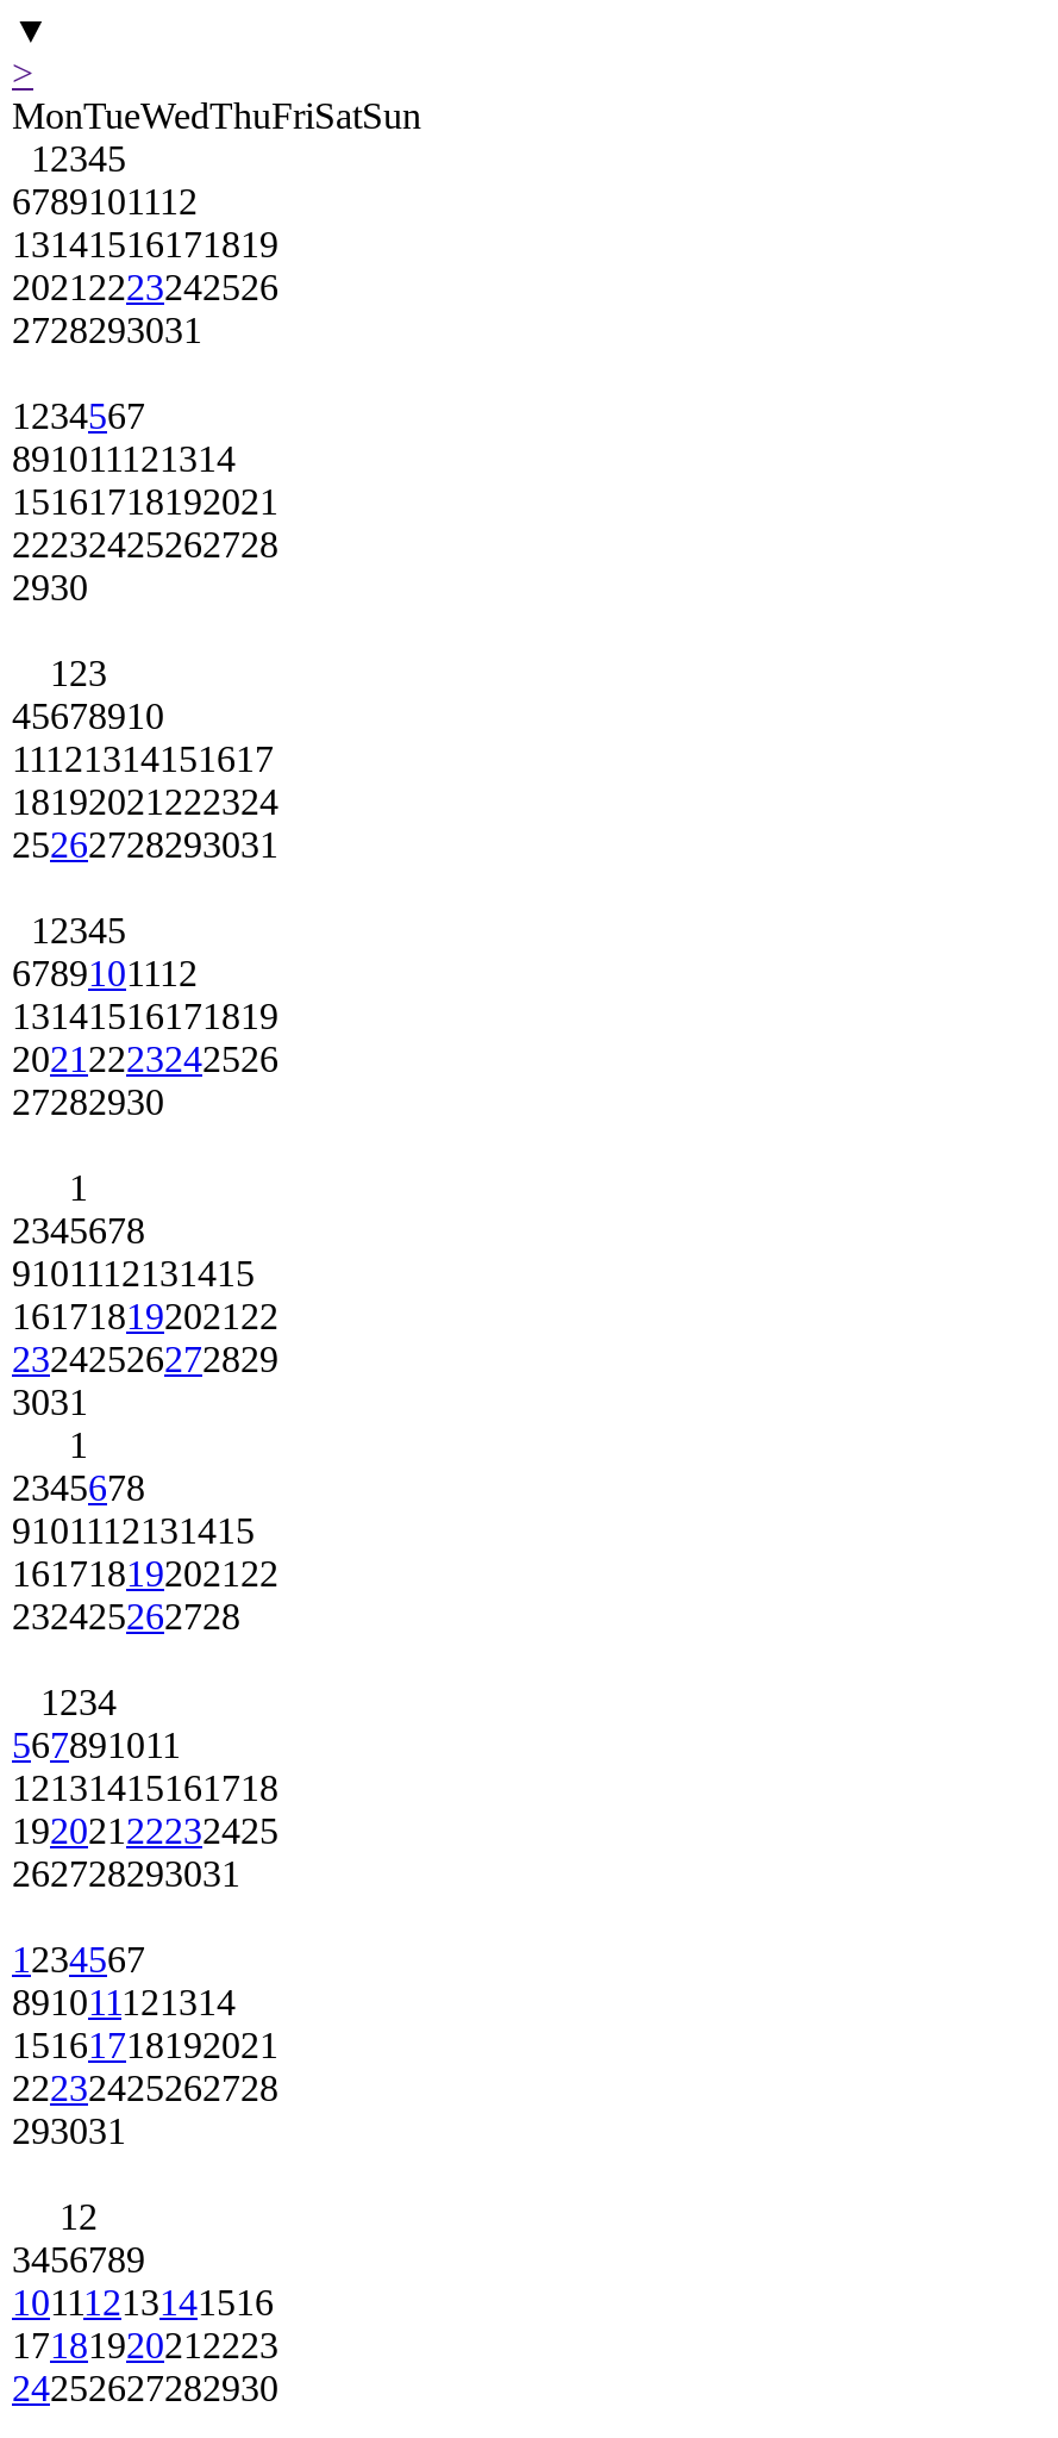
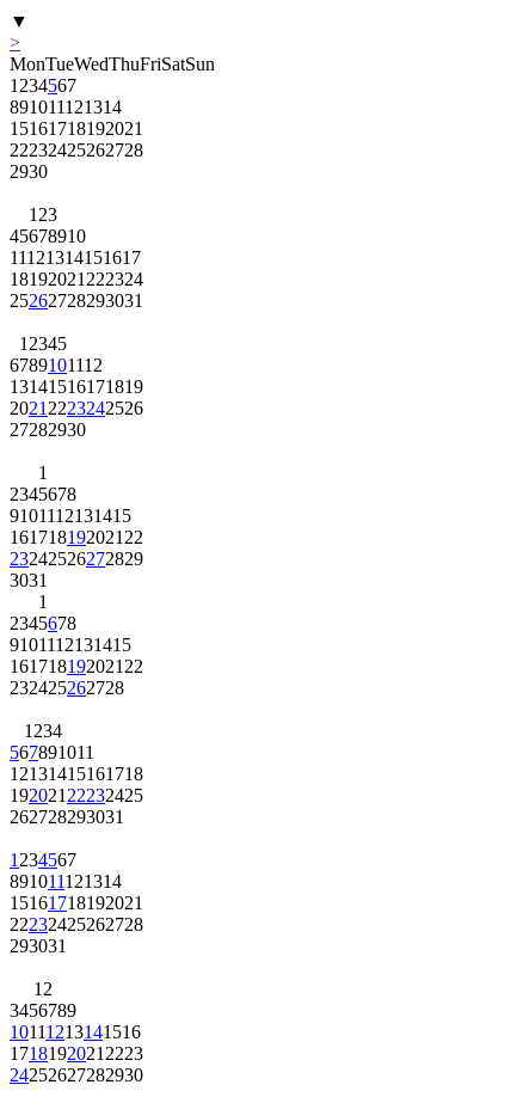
- 1 2345
- 67891011 12
- 13141516171819
- 2021 2223242526
- 2728293031
